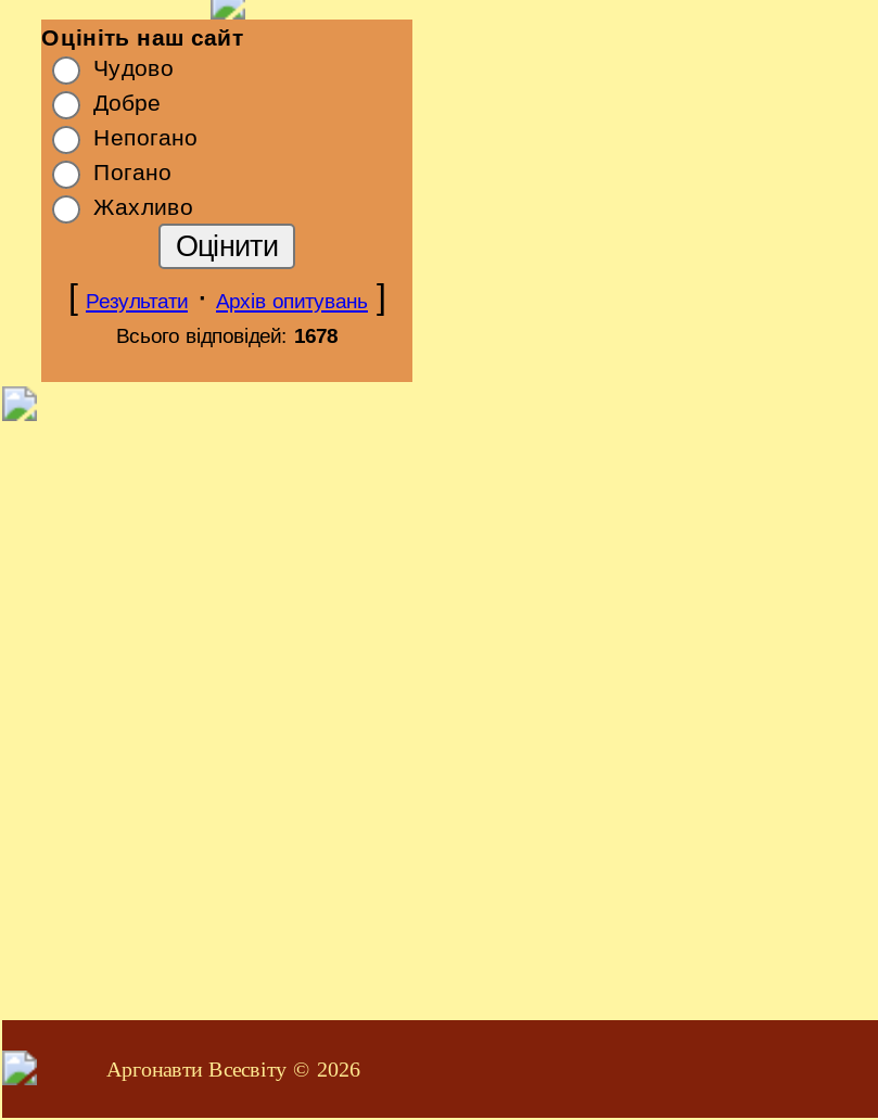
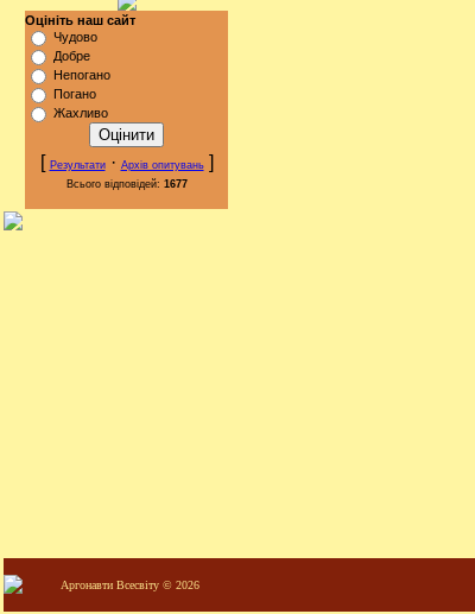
- Всього відповідей: 1678
+ Всього відповідей: 1677
